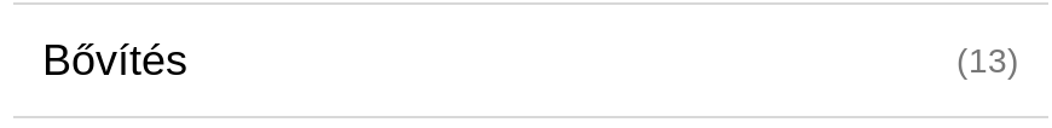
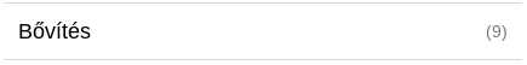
- (13)
+ (9)
